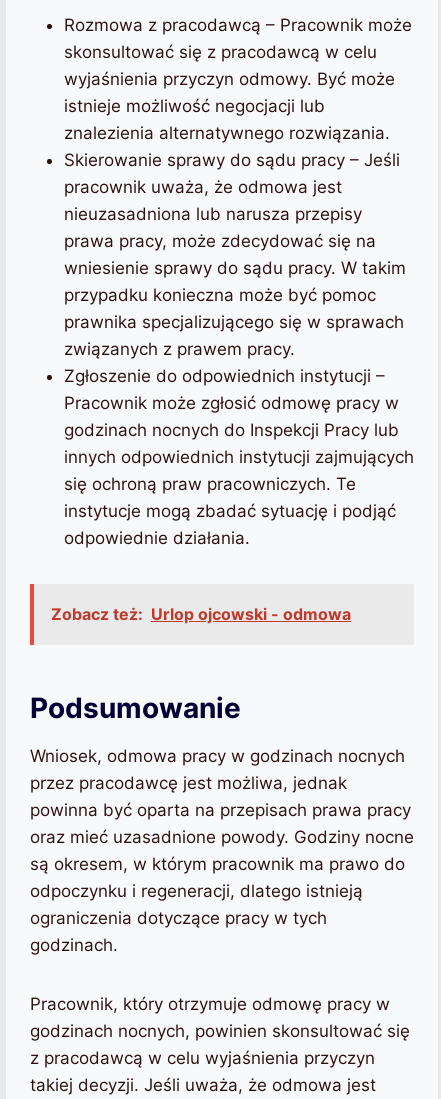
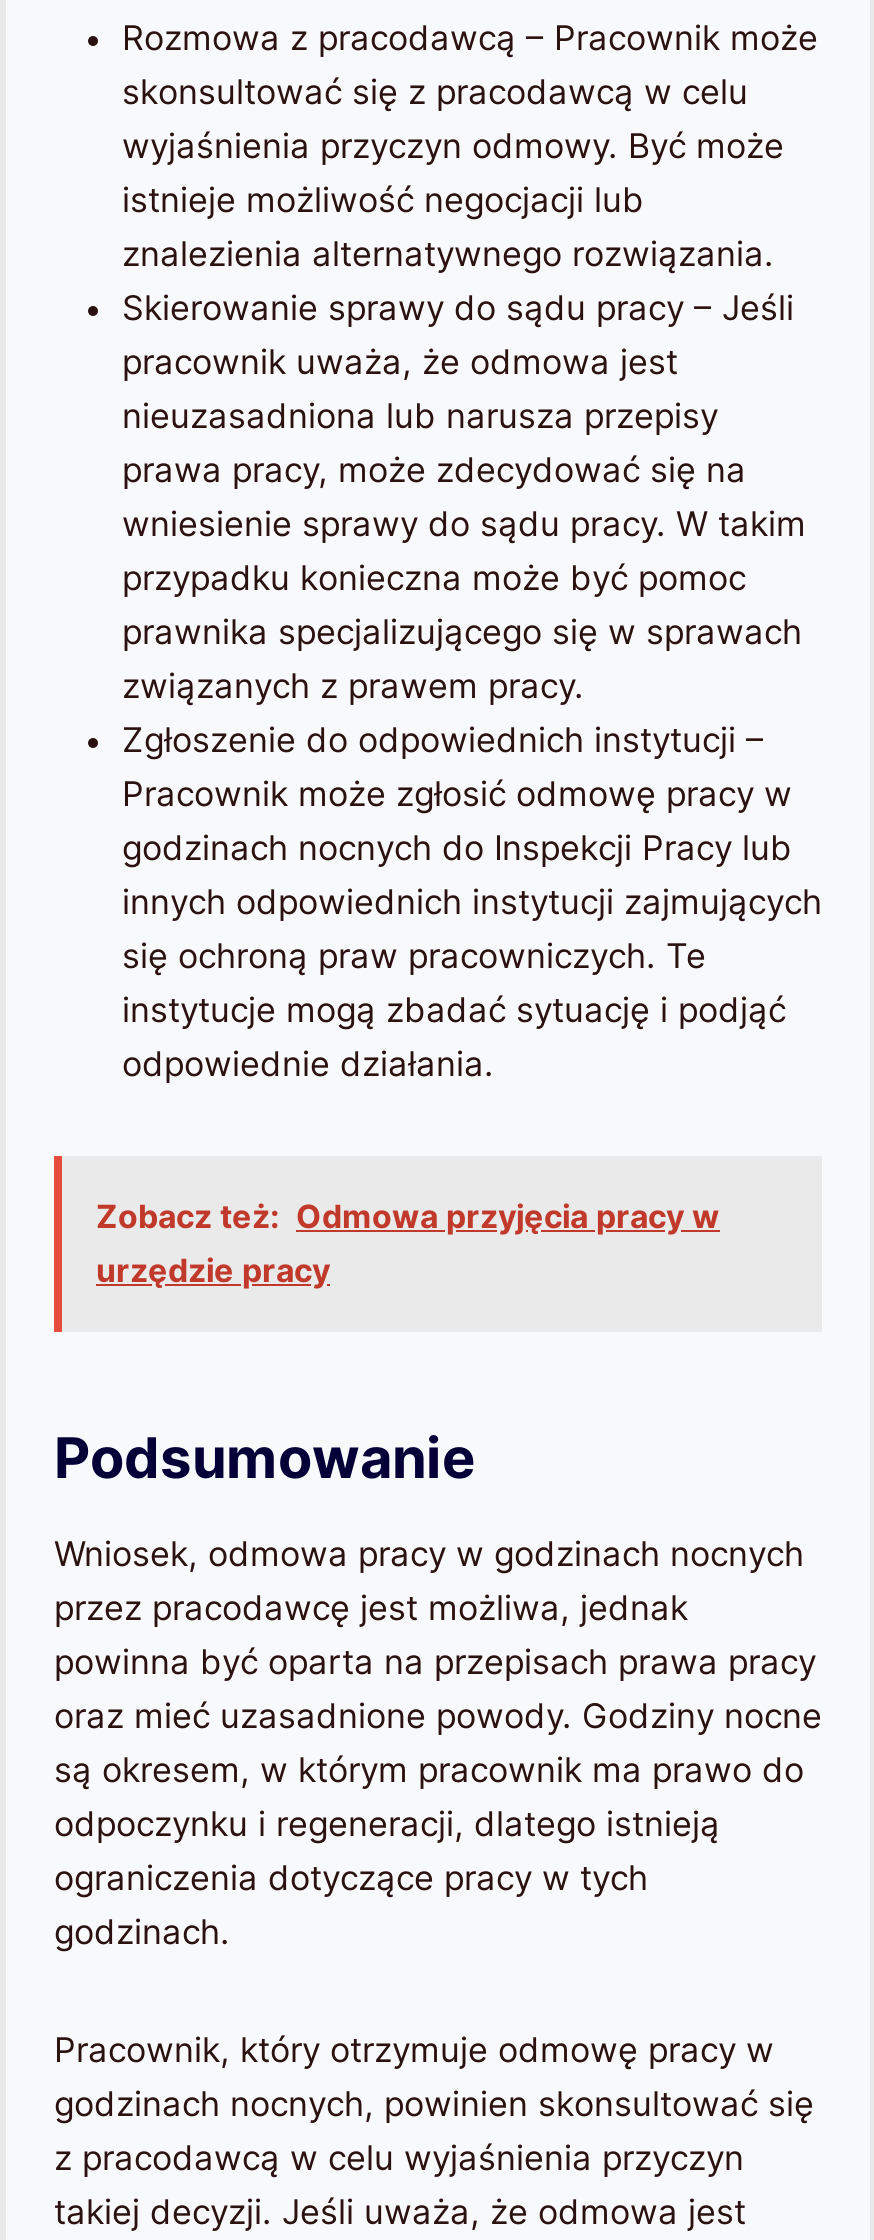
- Zobacz też: Urlop ojcowski - odmowa
+ Zobacz też: Odmowa przyjęcia pracy w
+ urzędzie pracy
